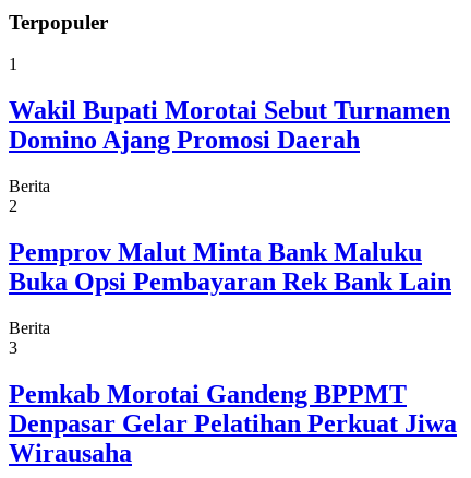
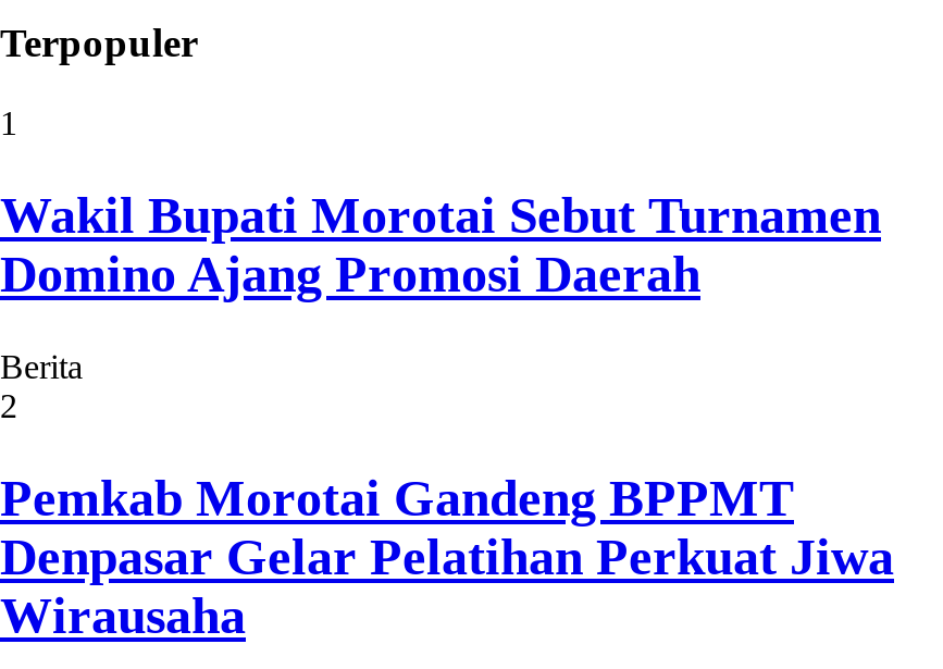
- Pemprov Malut Minta Bank Maluku
- Buka Opsi Pembayaran Rek Bank Lain
- Berita
- 3
